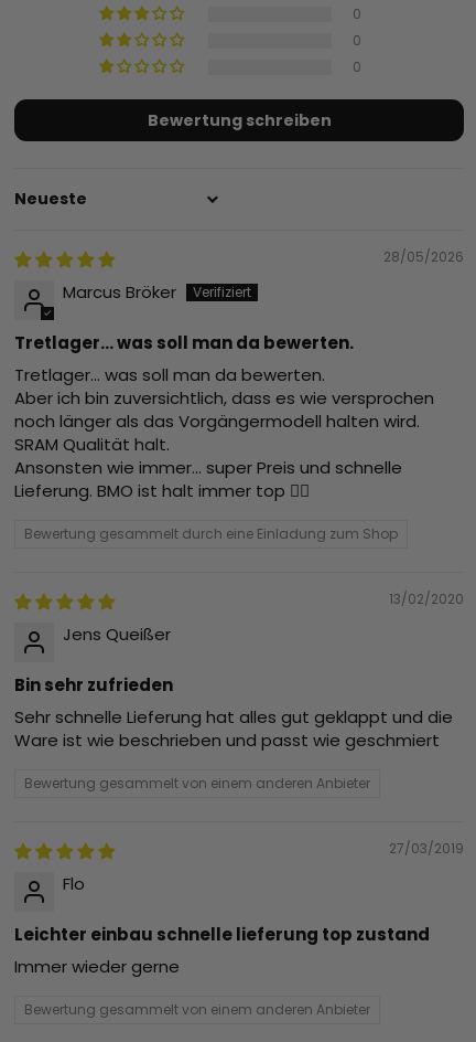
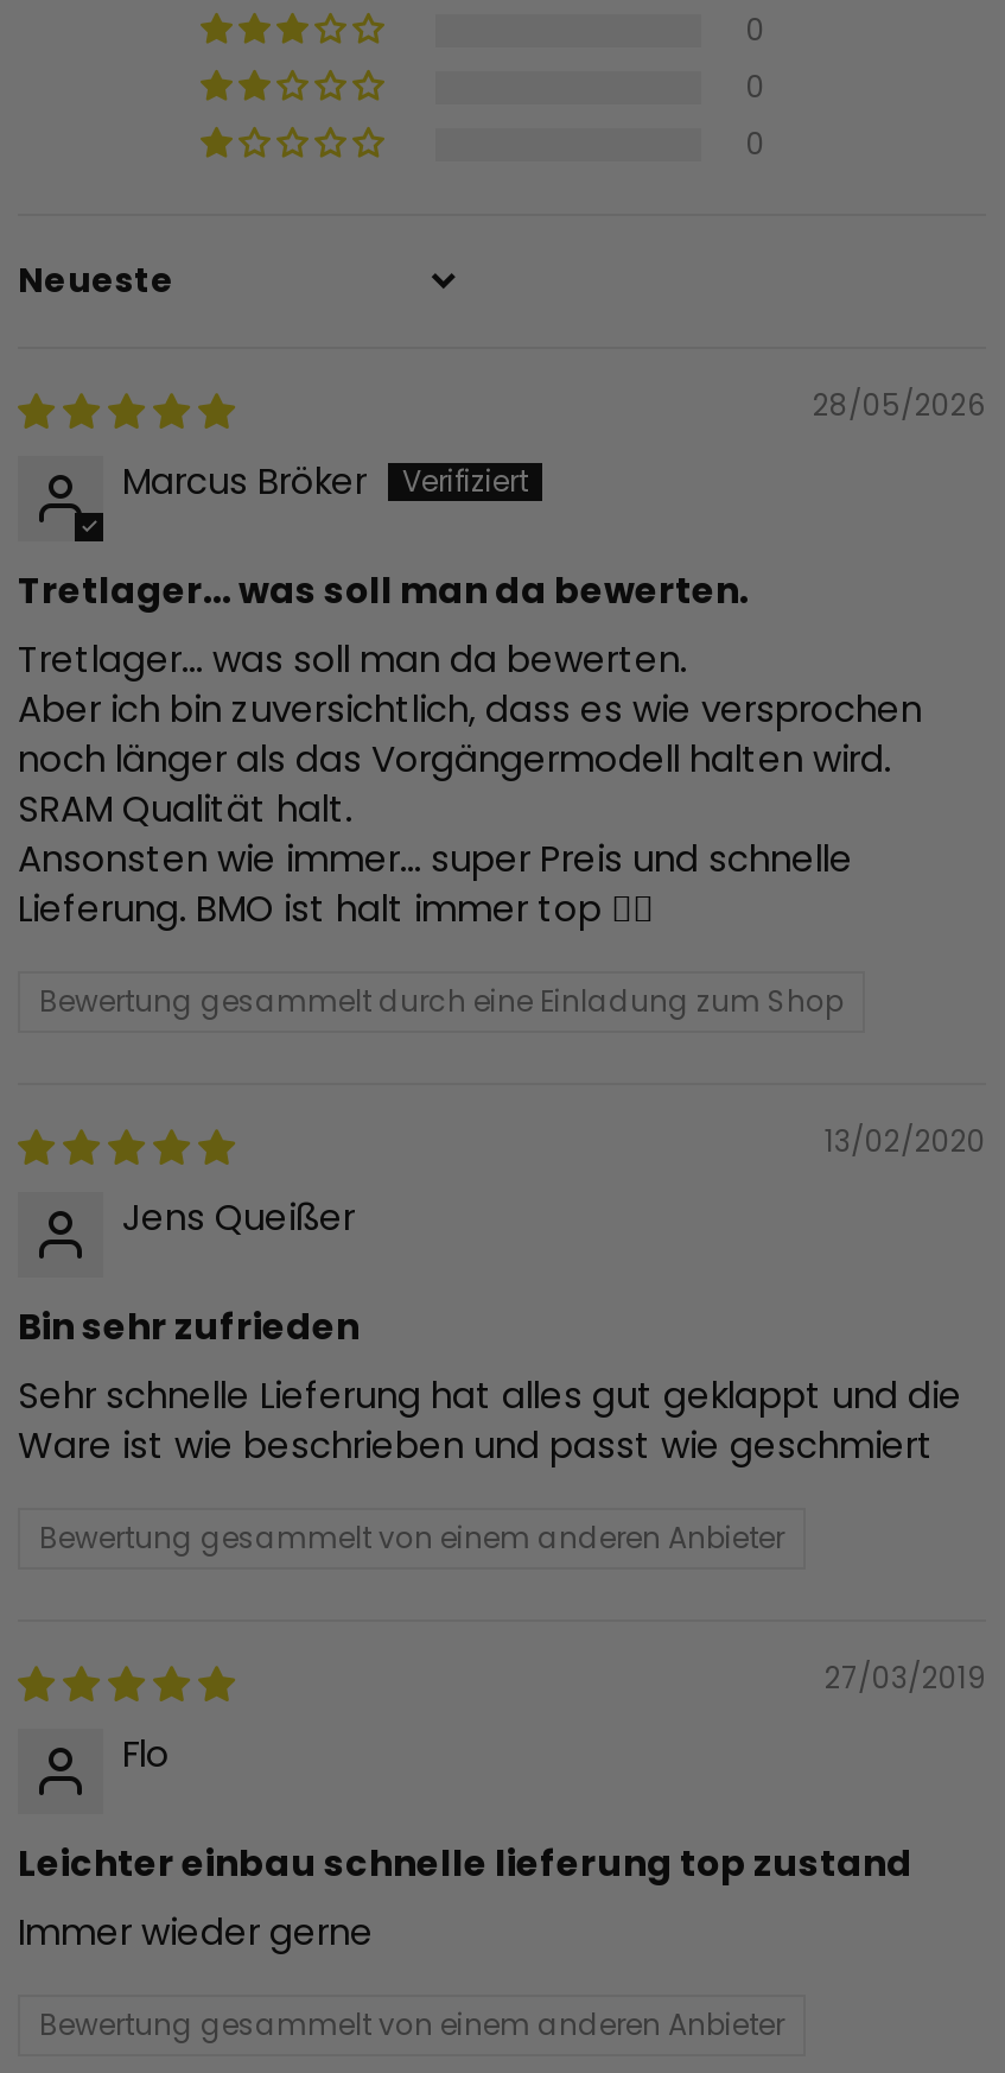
- Bewertung schreiben
